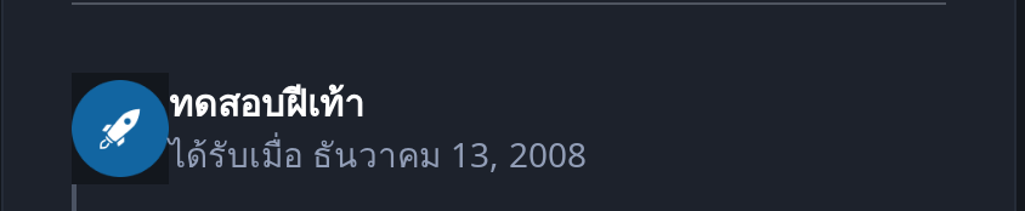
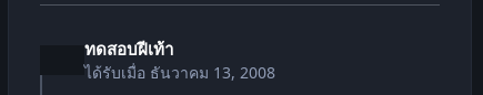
- [image]
